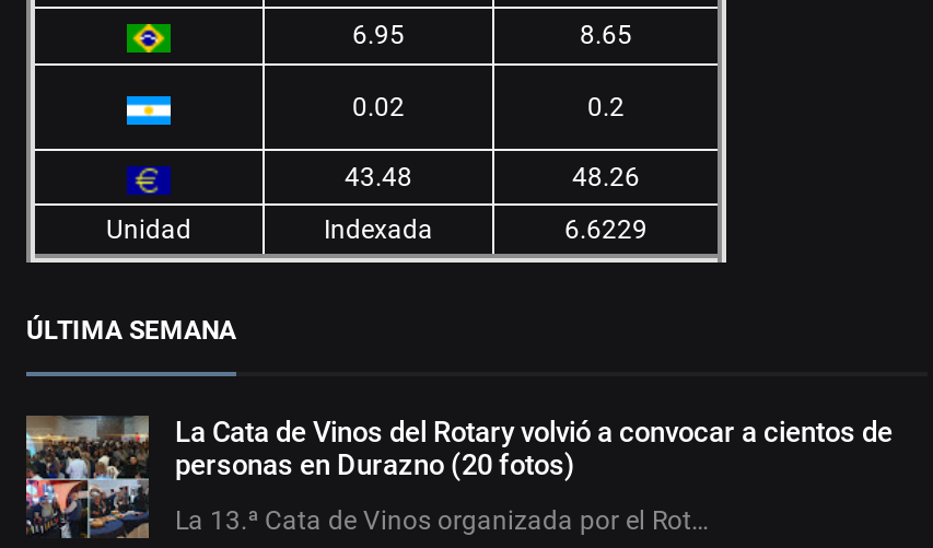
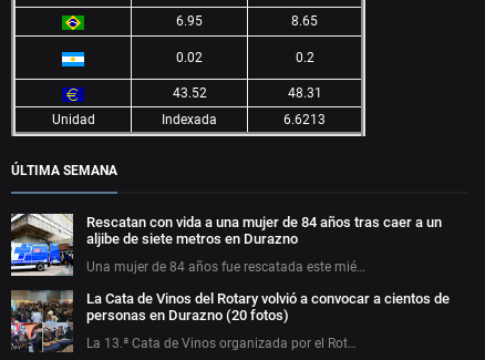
- 43.48
+ 43.52

- 48.26
+ 48.31

- 6.6229
+ 6.6213

+ [image]
+ Rescatan con vida a una mujer de 84 años tras caer a un
+ aljibe de siete metros en Durazno
+ Una mujer de 84 años fue rescatada este mié…
